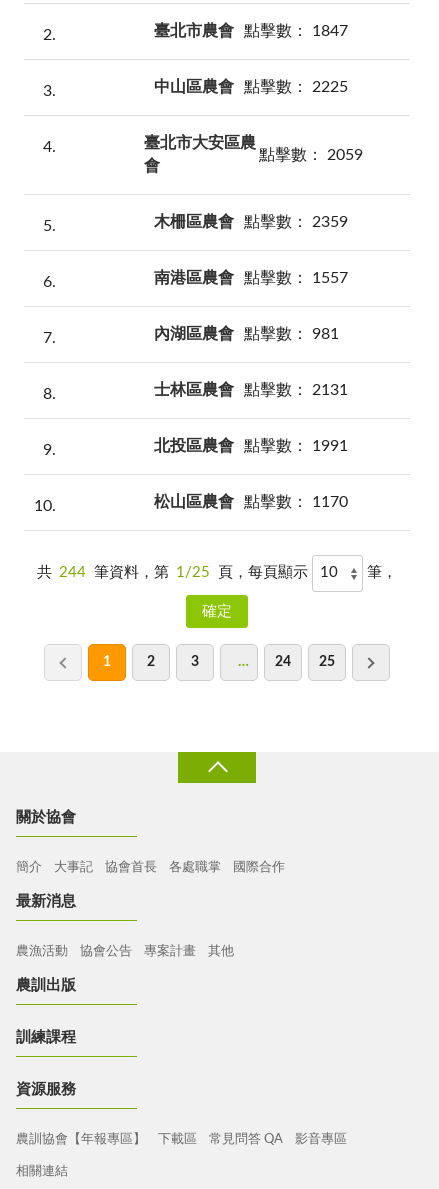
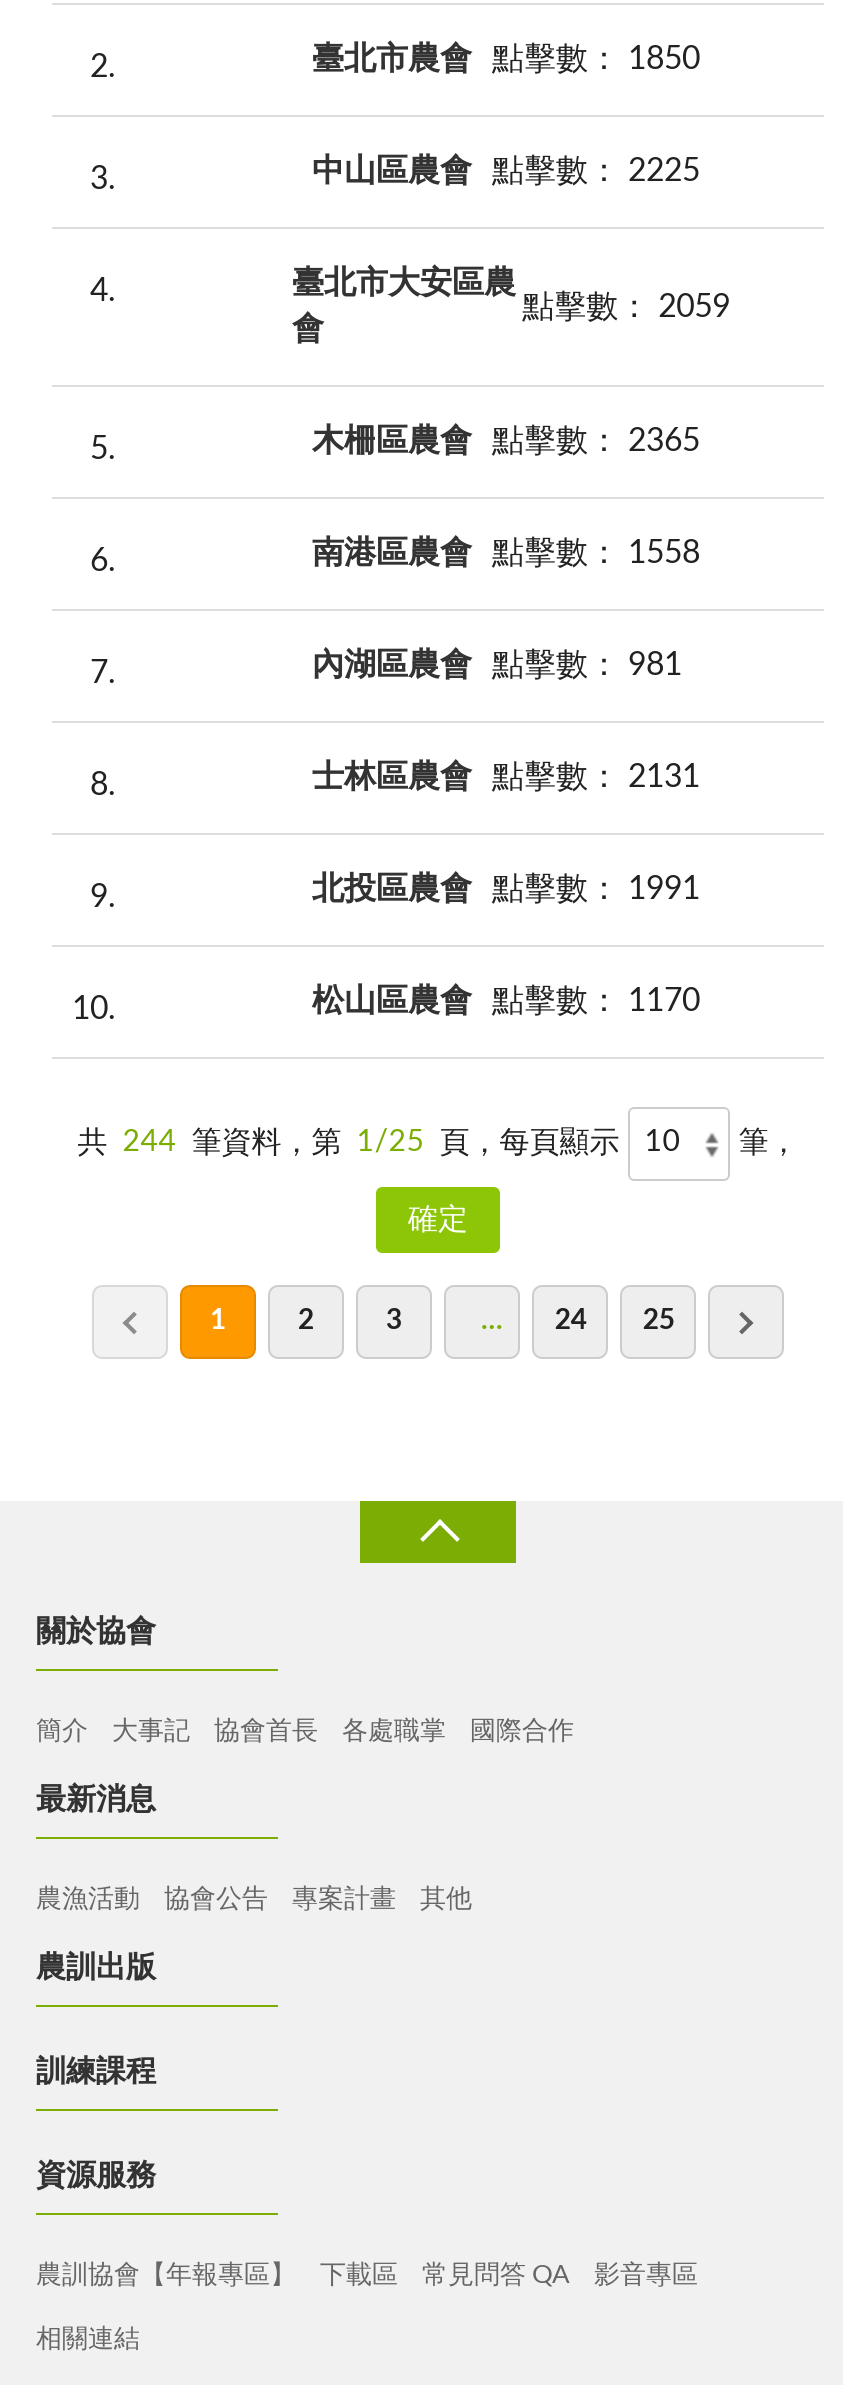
- 臺北市農會 點擊數： 1847
+ 臺北市農會 點擊數： 1850

- 木柵區農會 點擊數： 2359
+ 木柵區農會 點擊數： 2365

- 南港區農會 點擊數： 1557
+ 南港區農會 點擊數： 1558
